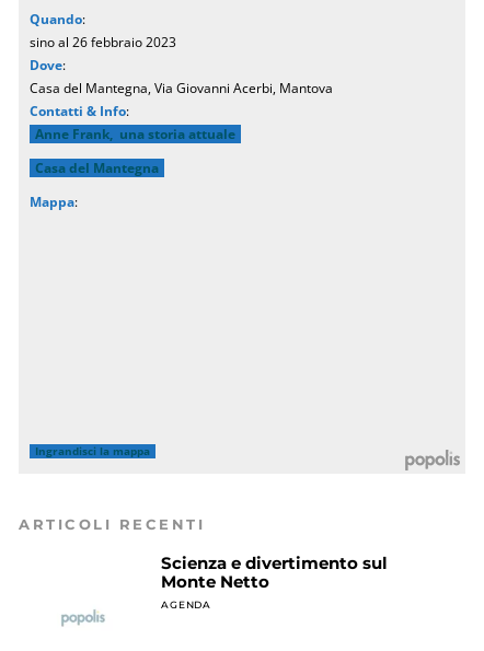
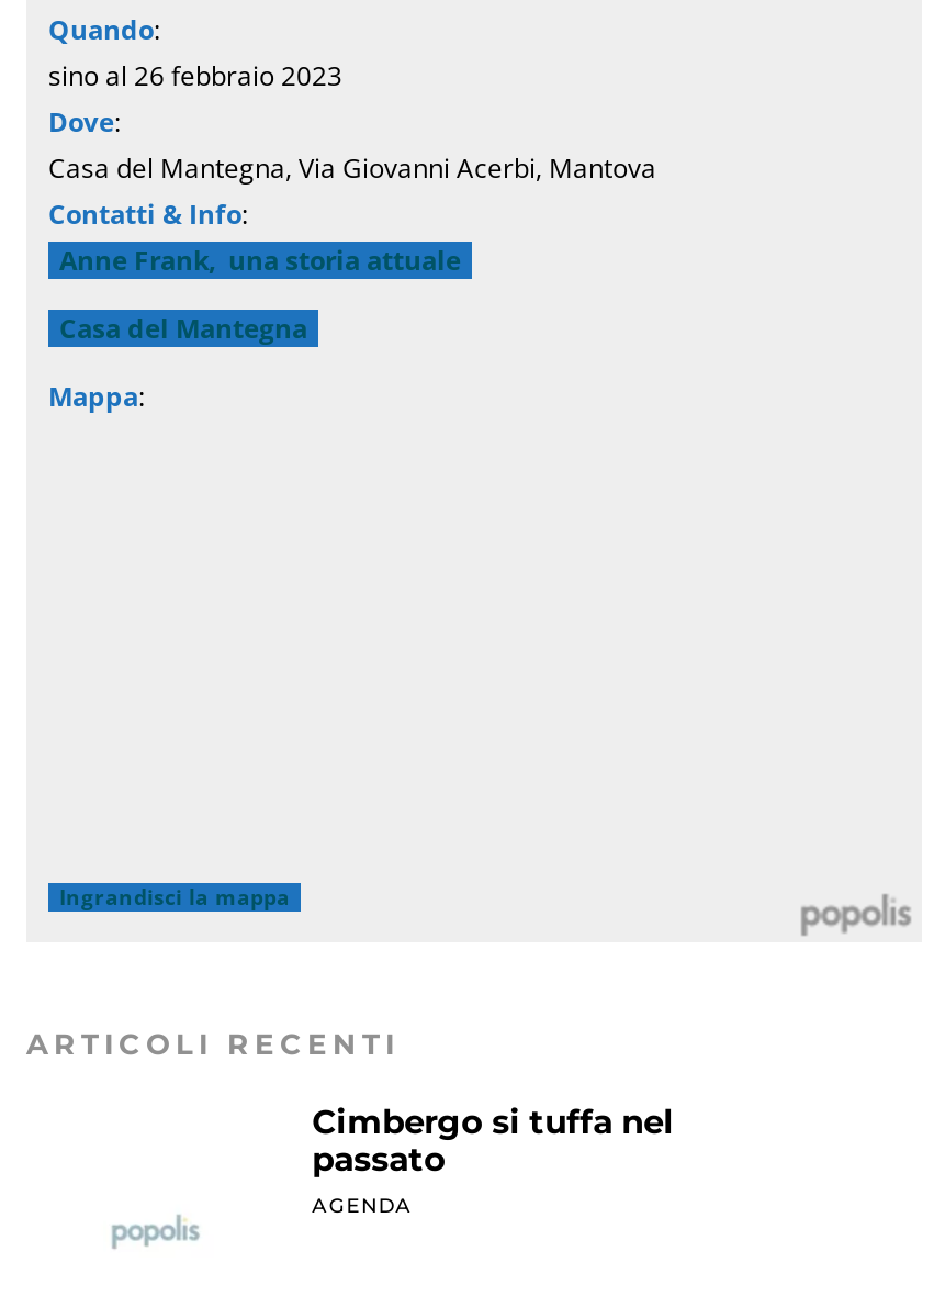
- Scienza e divertimento sul
- Monte Netto
+ Cimbergo si tuffa nel
+ passato
